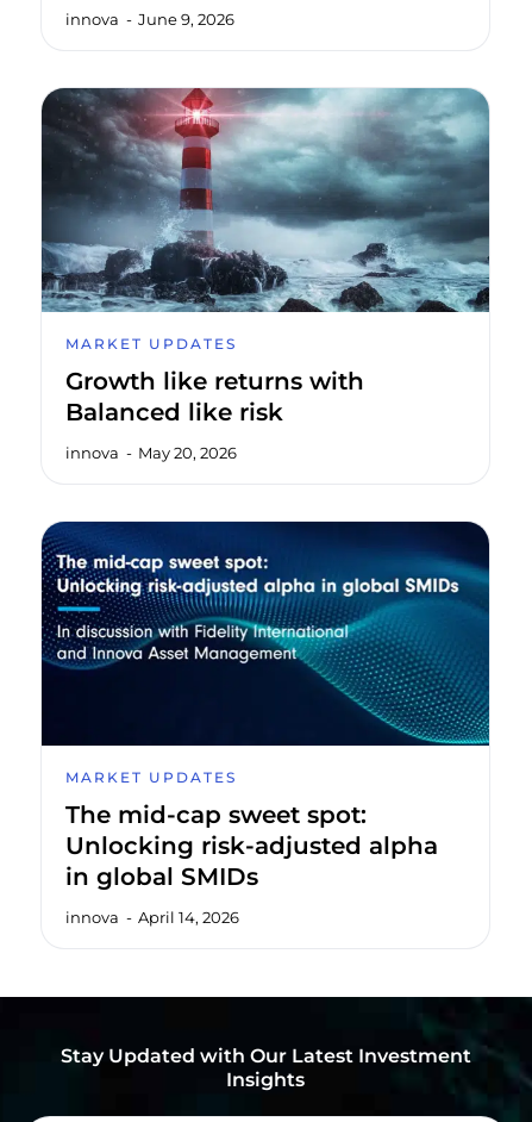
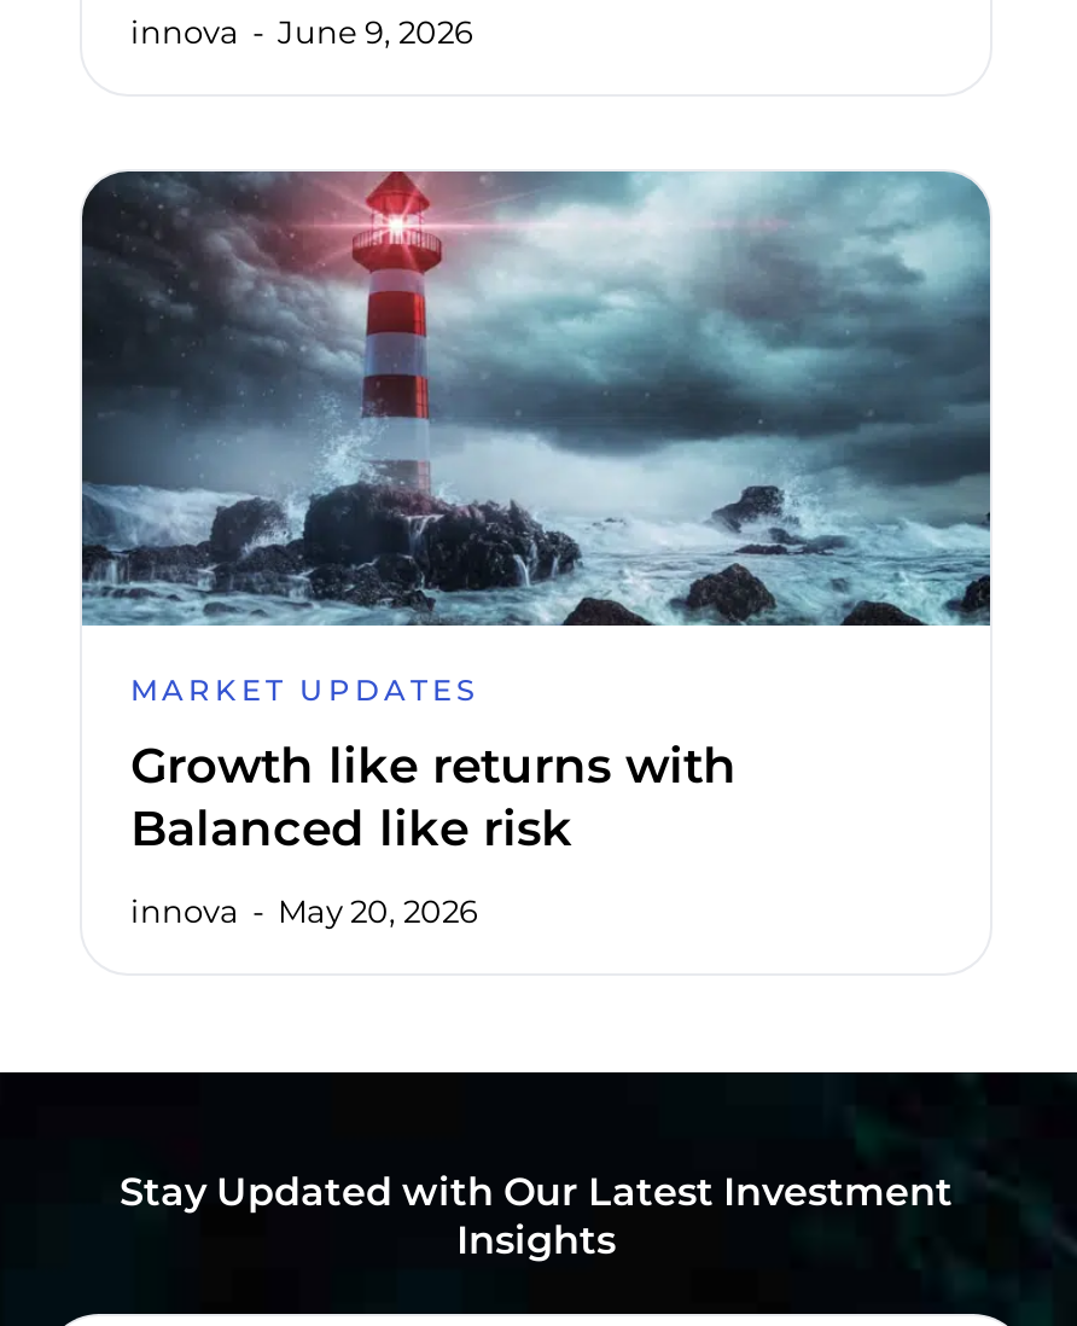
- [image]
- MARKET UPDATES
- The mid-cap sweet spot:
- Unlocking risk-adjusted alpha
- in global SMIDs
- innova
- April 14, 2026
